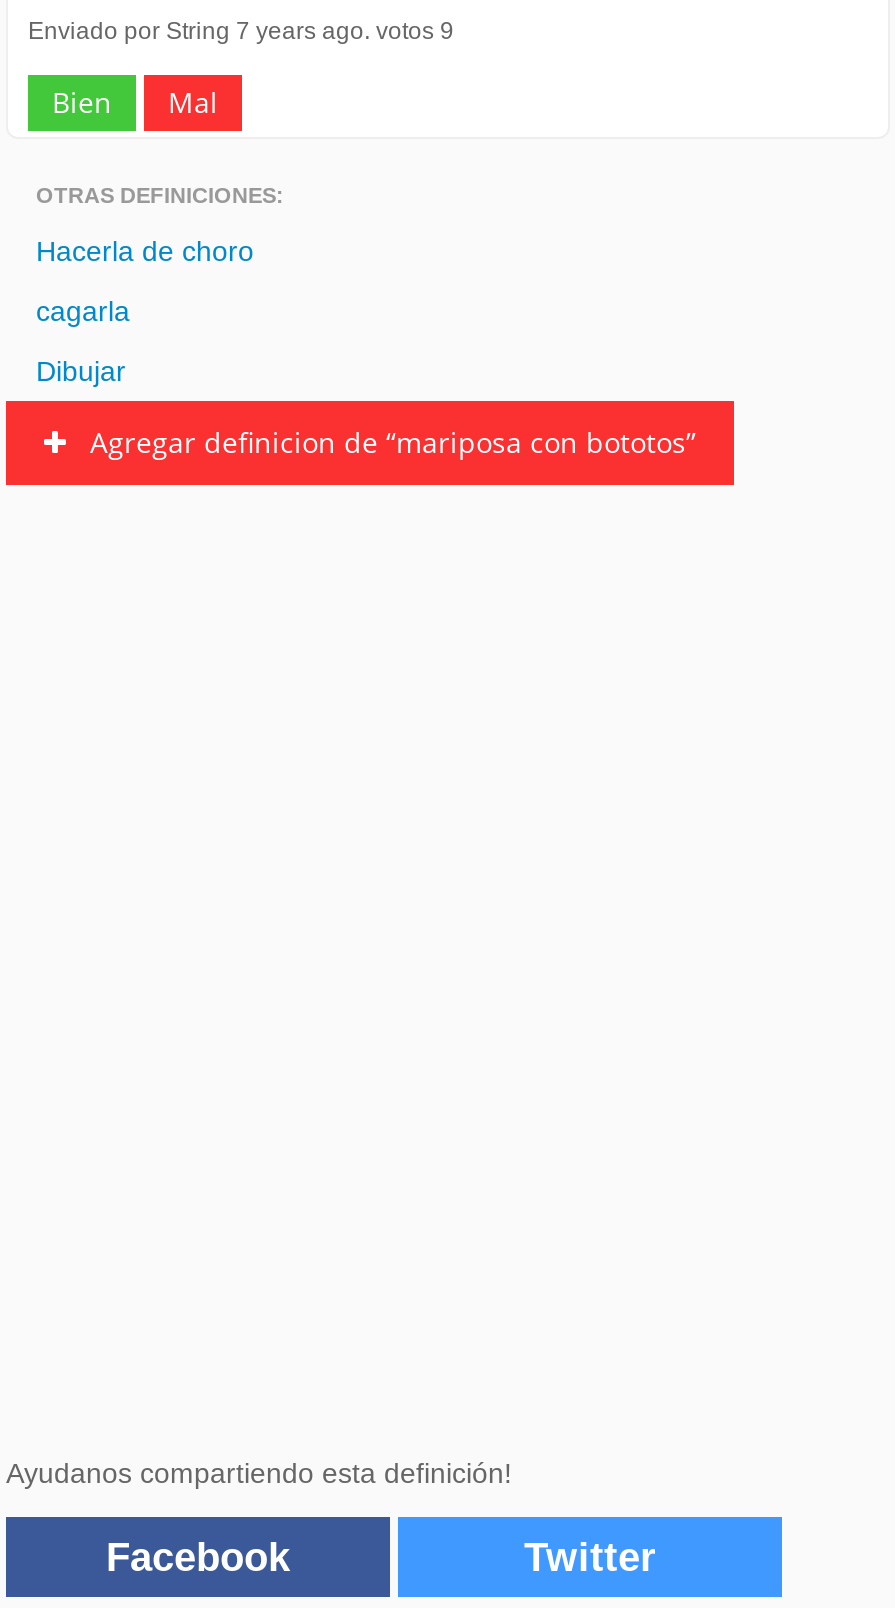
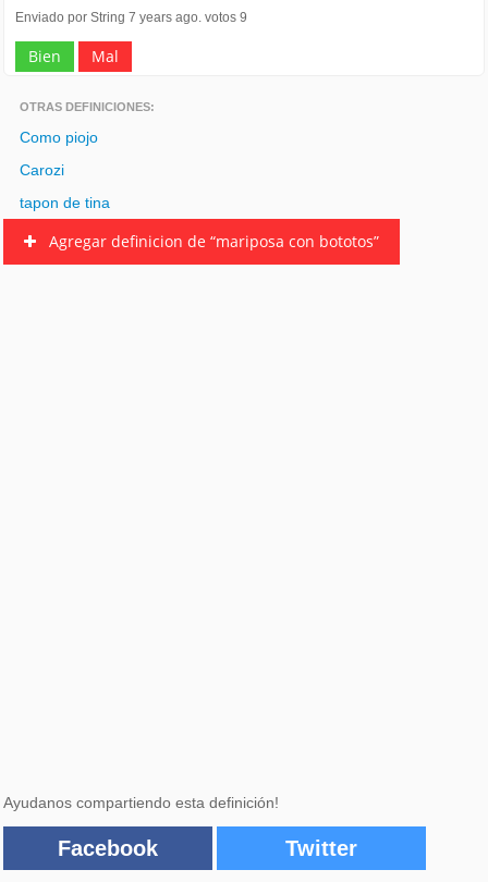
- Hacerla de choro
+ Como piojo

- cagarla
+ Carozi

- Dibujar
+ tapon de tina
